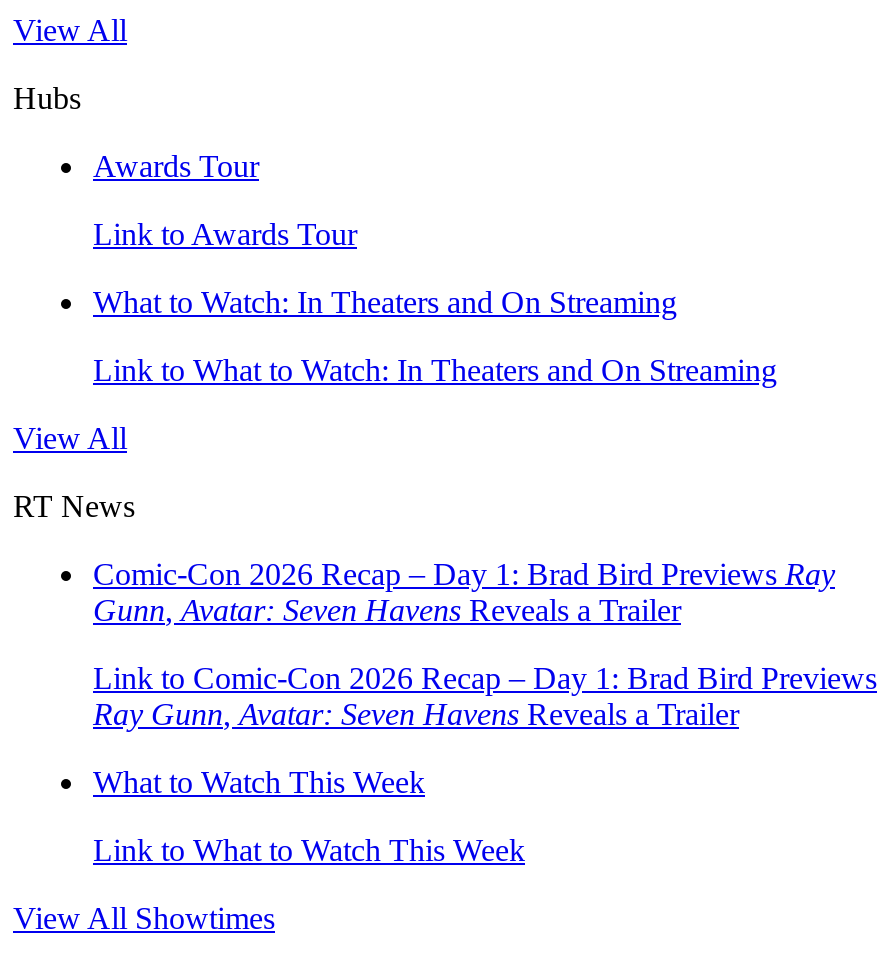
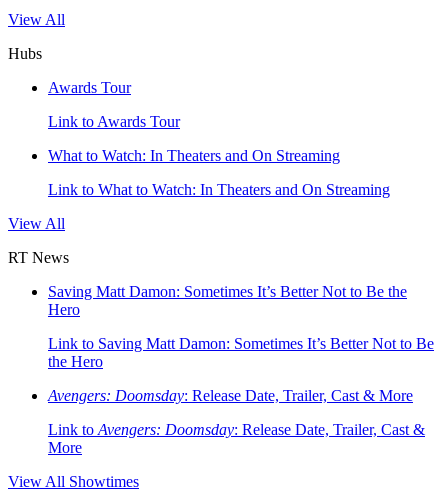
- Comic-Con 2026 Recap – Day 1: Brad Bird Previews Ray
- Gunn, Avatar: Seven Havens Reveals a Trailer
+ Saving Matt Damon: Sometimes It’s Better Not to Be the
+ Hero

- Link to Comic-Con 2026 Recap – Day 1: Brad Bird Previews
- Ray Gunn, Avatar: Seven Havens Reveals a Trailer
+ Link to Saving Matt Damon: Sometimes It’s Better Not to Be
+ the Hero

- What to Watch This Week
+ Avengers: Doomsday: Release Date, Trailer, Cast & More

- Link to What to Watch This Week
+ Link to Avengers: Doomsday: Release Date, Trailer, Cast &
+ More
